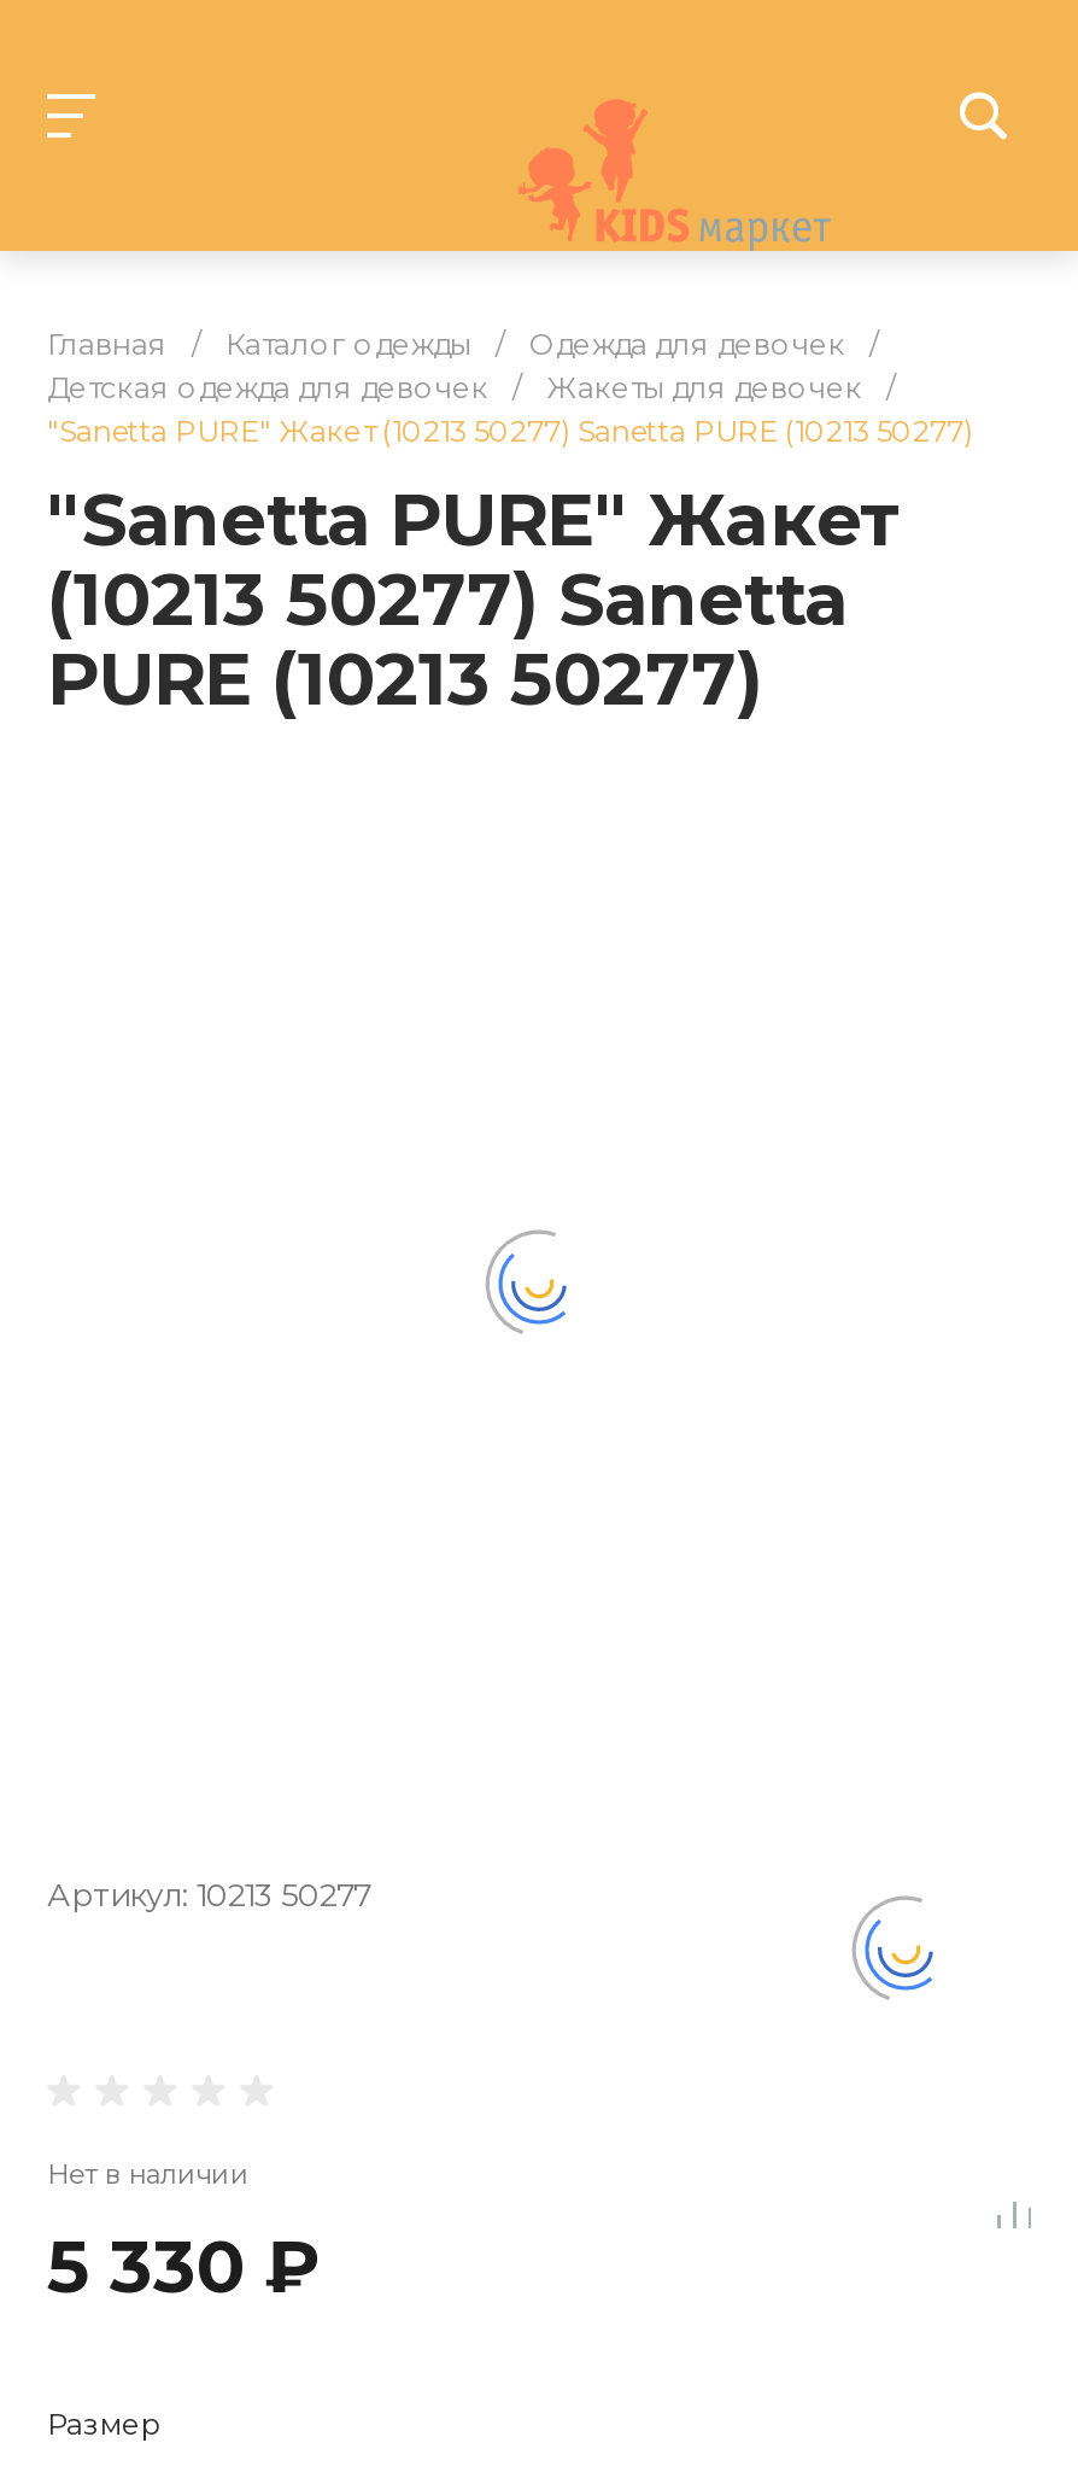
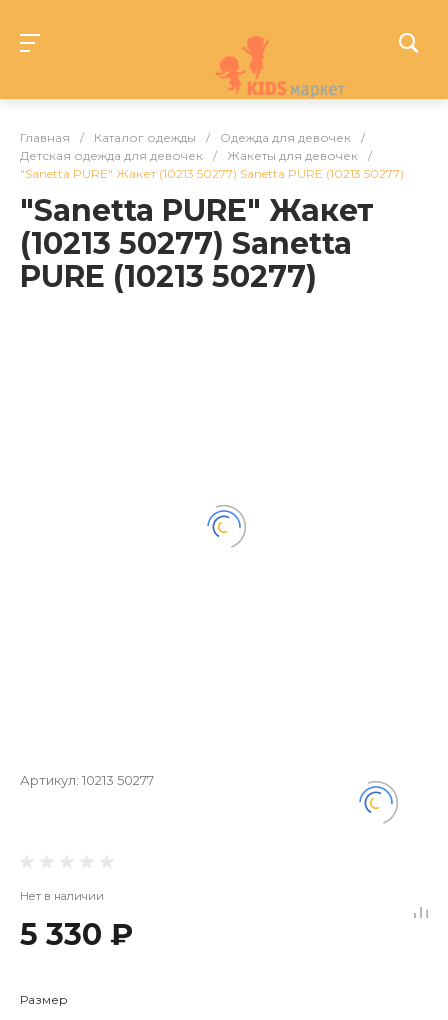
- [image]
+ [image]

- [image]
+ [image]
